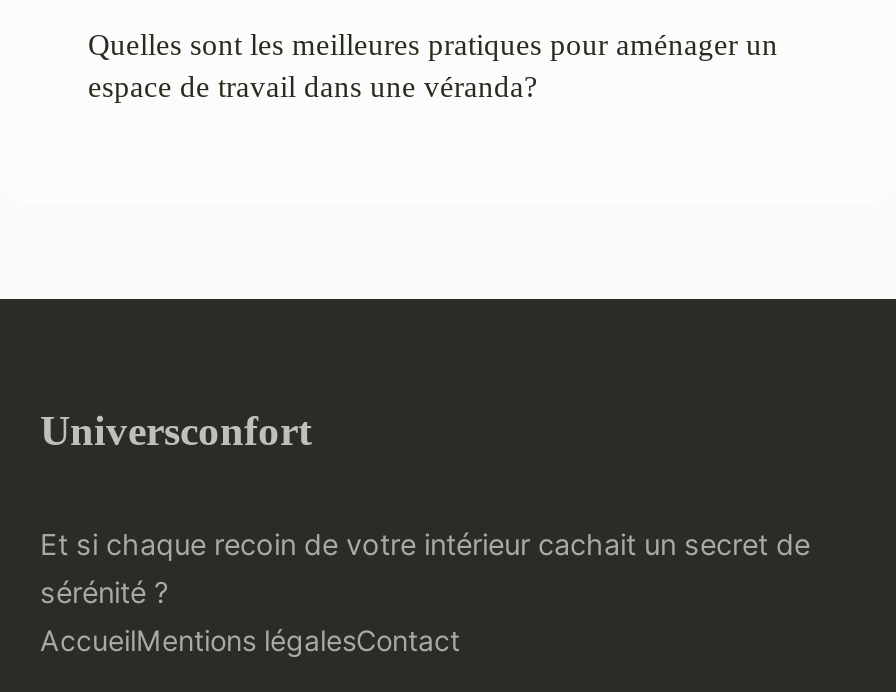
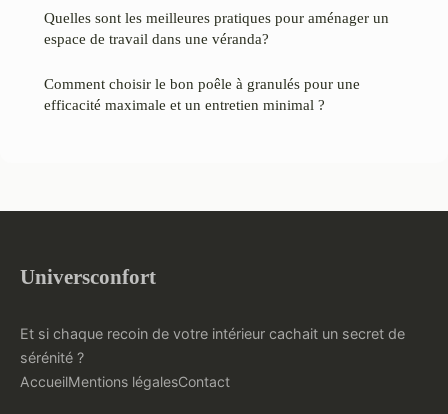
+ Comment choisir le bon poêle à granulés pour une
+ efficacité maximale et un entretien minimal ?
